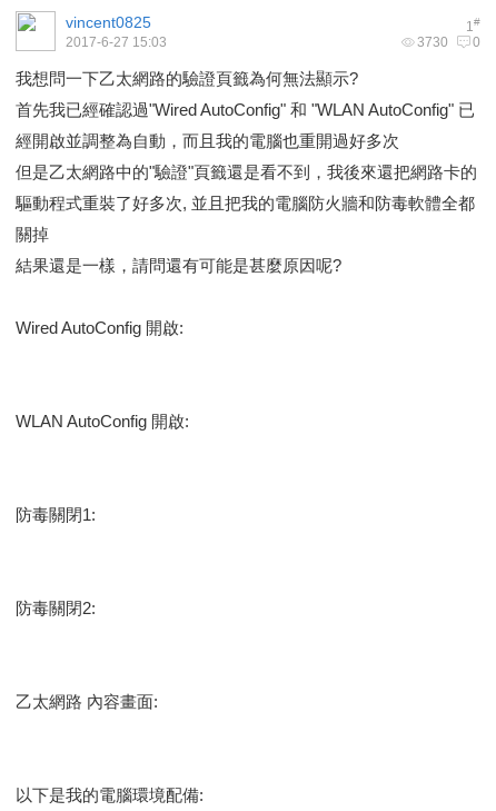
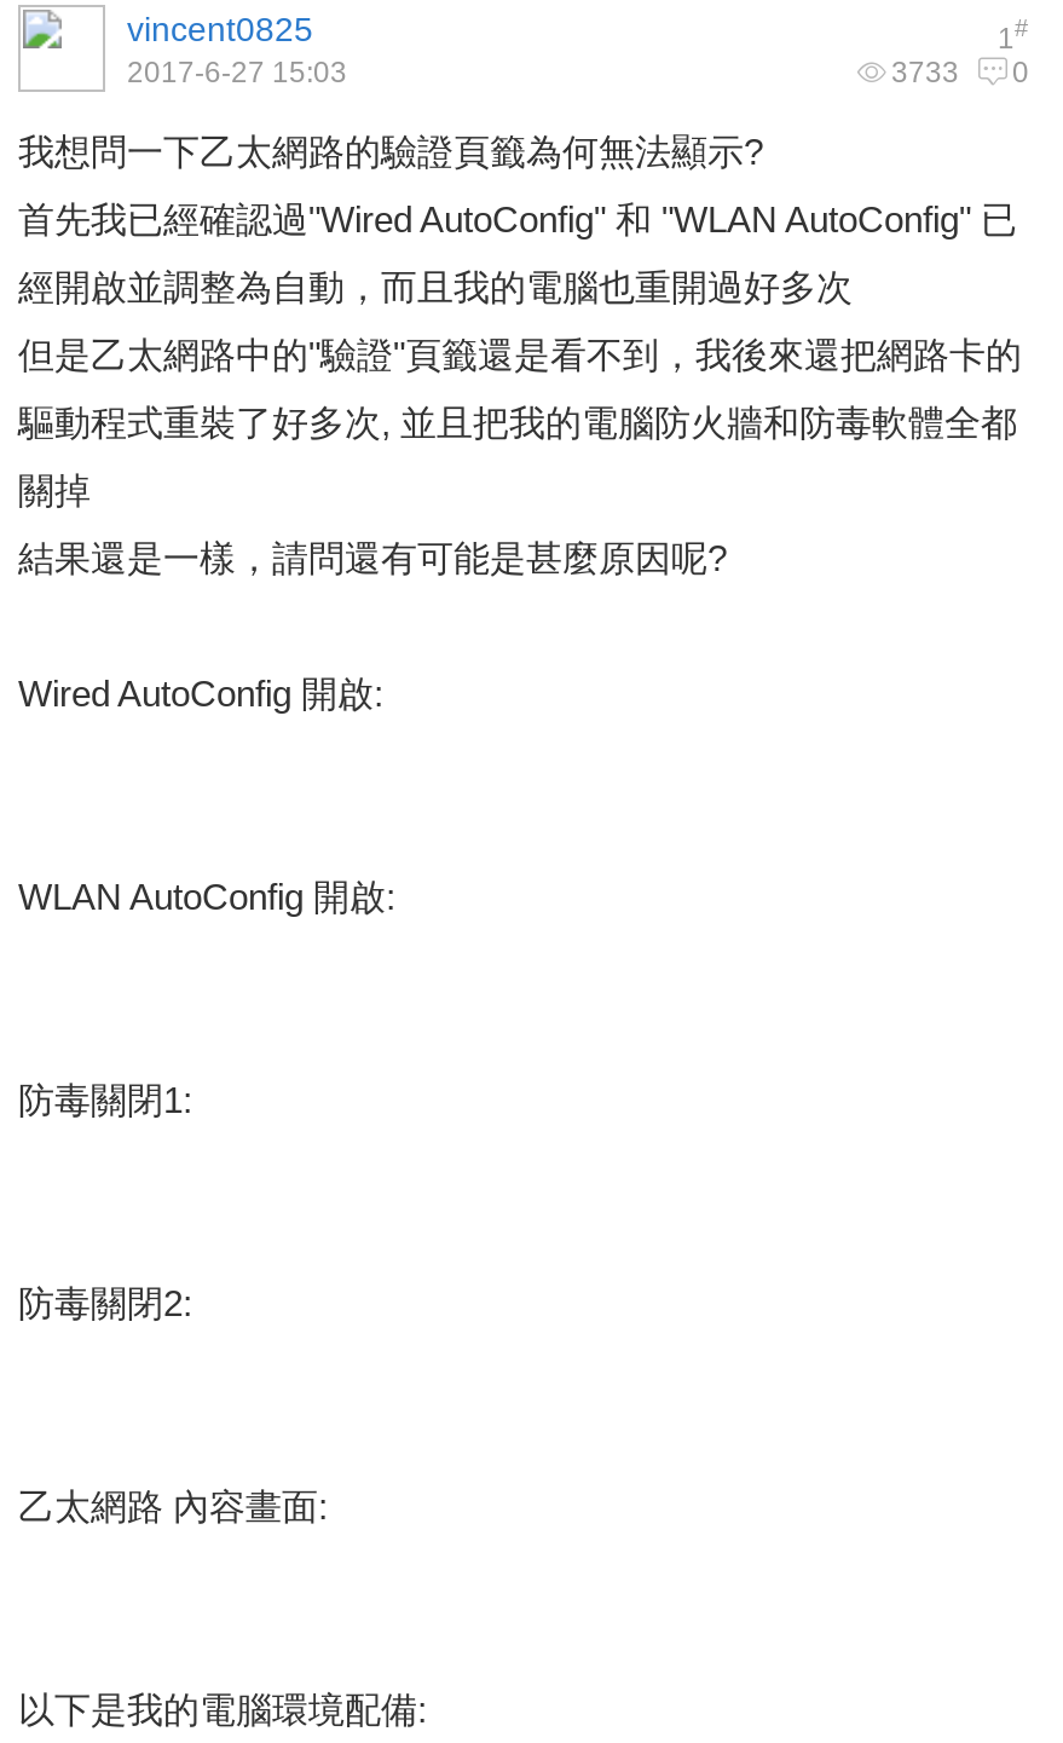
- 3730 0
+ 3733 0
